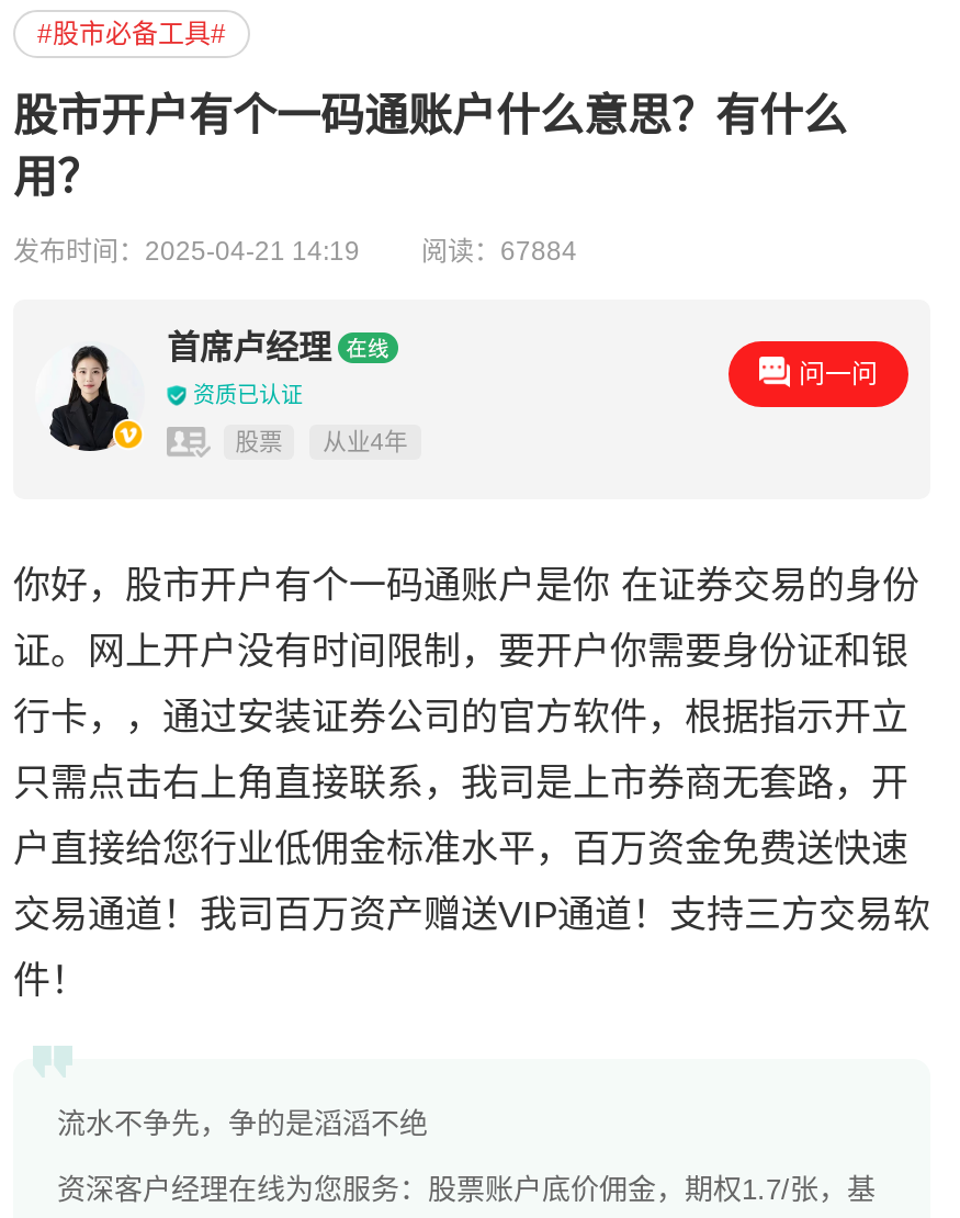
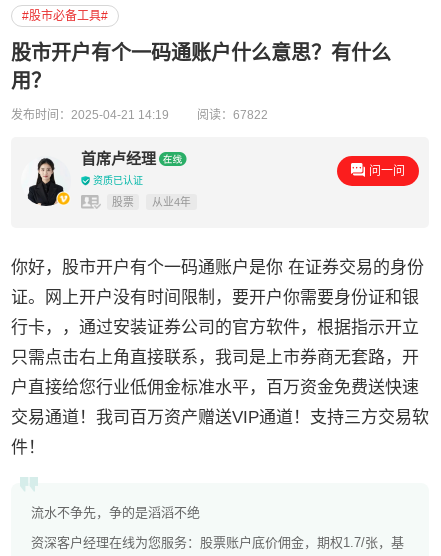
- 发布时间：2025-04-21 14:19 阅读：67884
+ 发布时间：2025-04-21 14:19 阅读：67822
